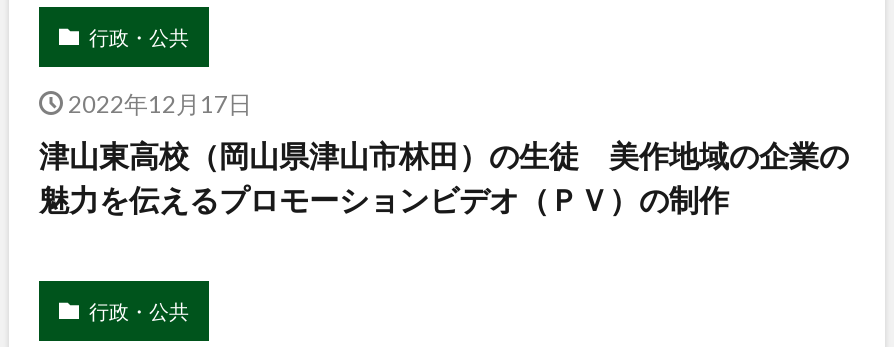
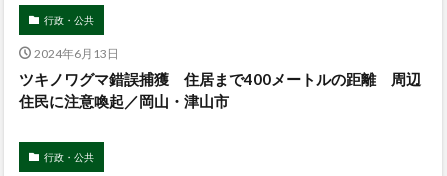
- 2022年12月17日
+ 2024年6月13日

- 津山東高校（岡山県津山市林田）の生徒 美作地域の企業の
- 魅力を伝えるプロモーションビデオ（ＰＶ）の制作
+ ツキノワグマ錯誤捕獲 住居まで400メートルの距離 周辺
+ 住民に注意喚起／岡山・津山市
